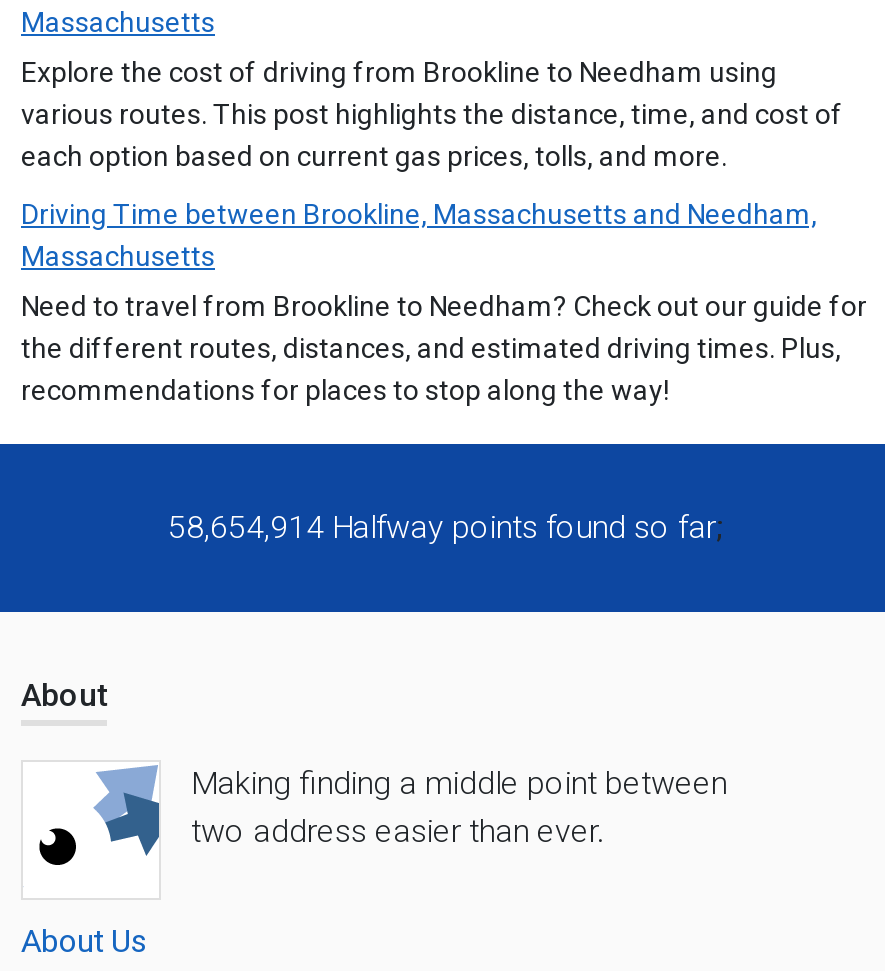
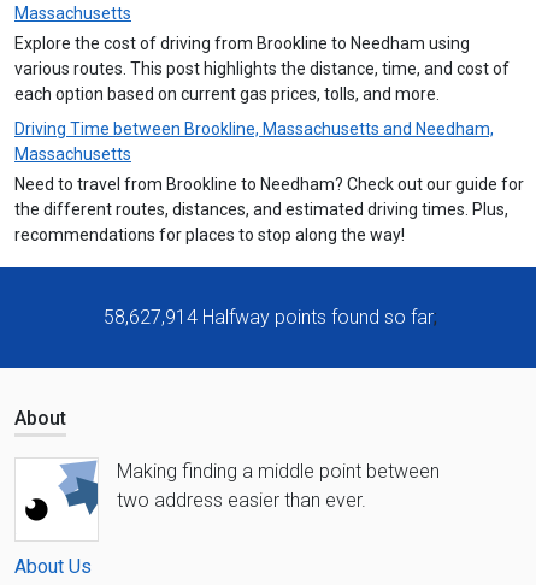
- 58,654,914 Halfway points found so far;
+ 58,627,914 Halfway points found so far;
